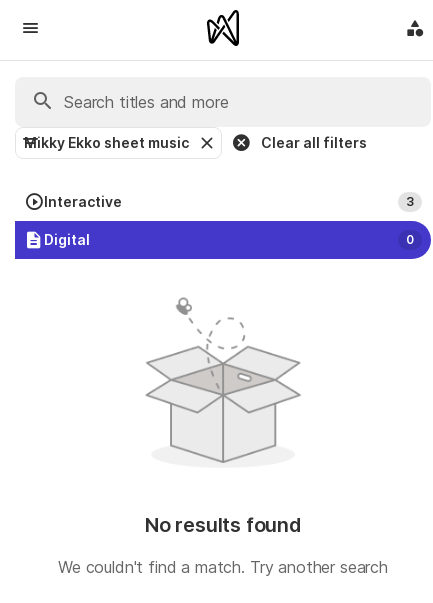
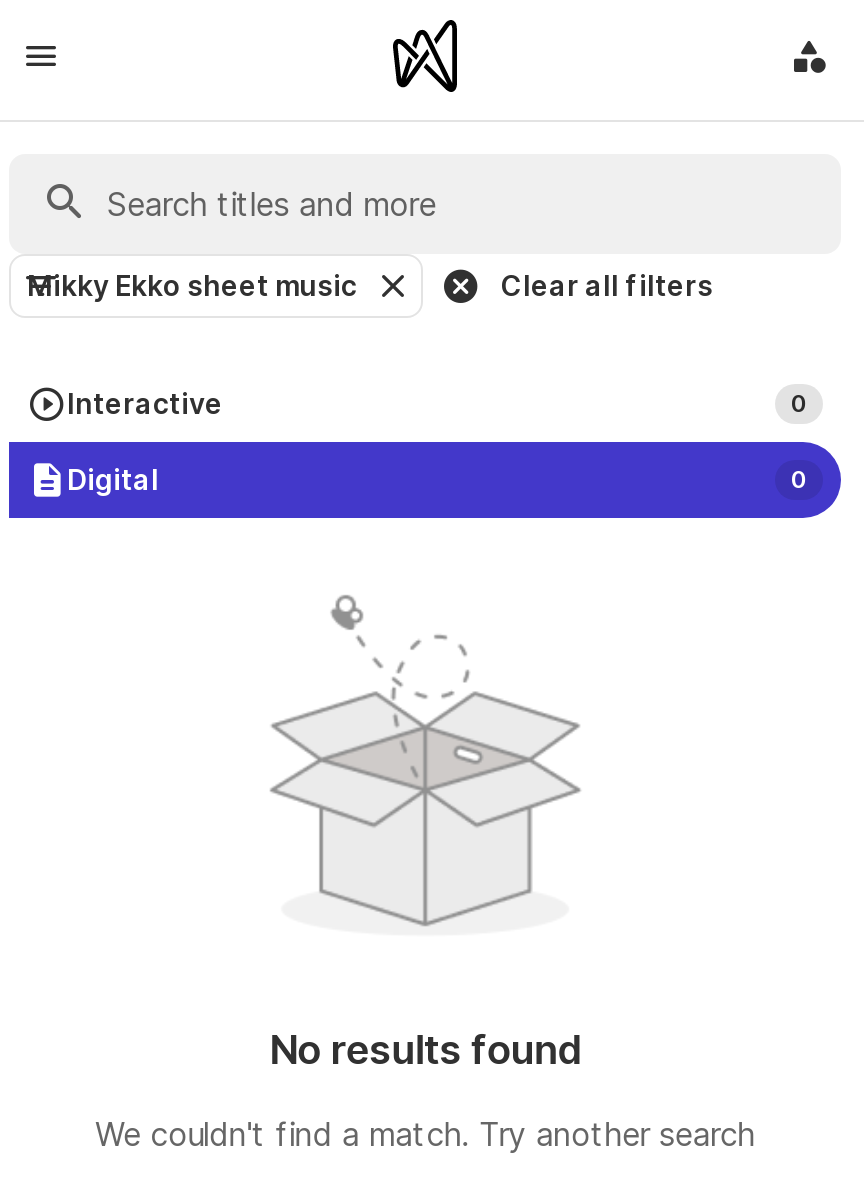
- 3
+ 0
